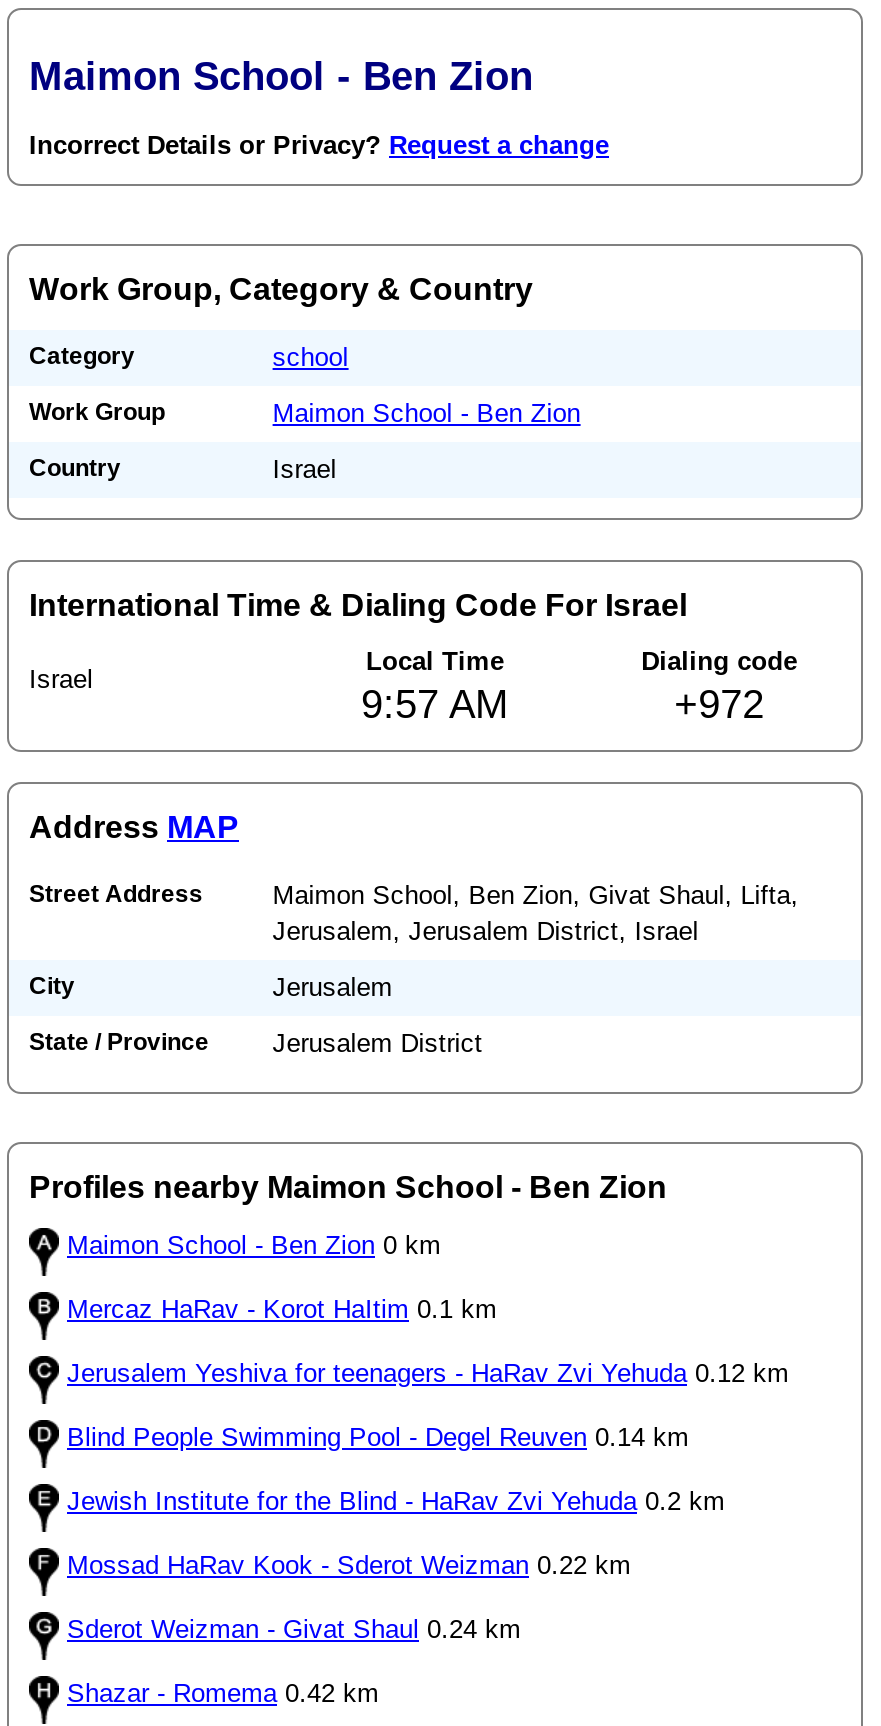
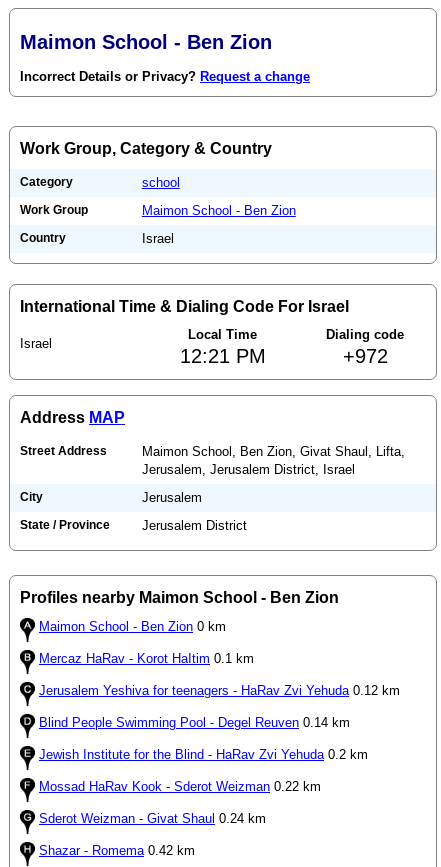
- 9:57 AM
+ 12:21 PM
